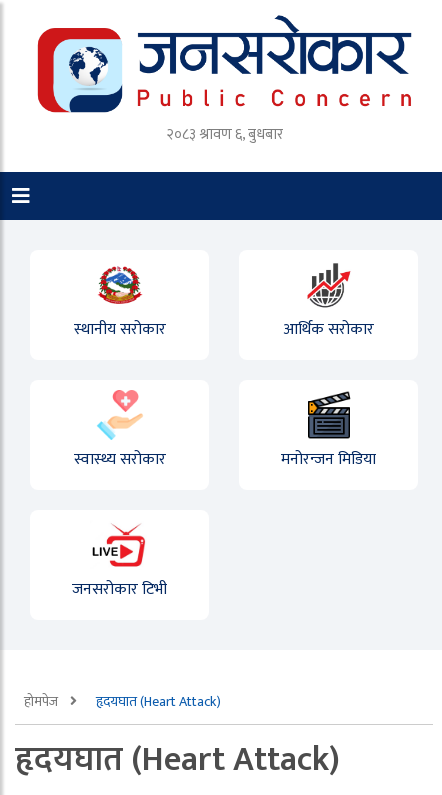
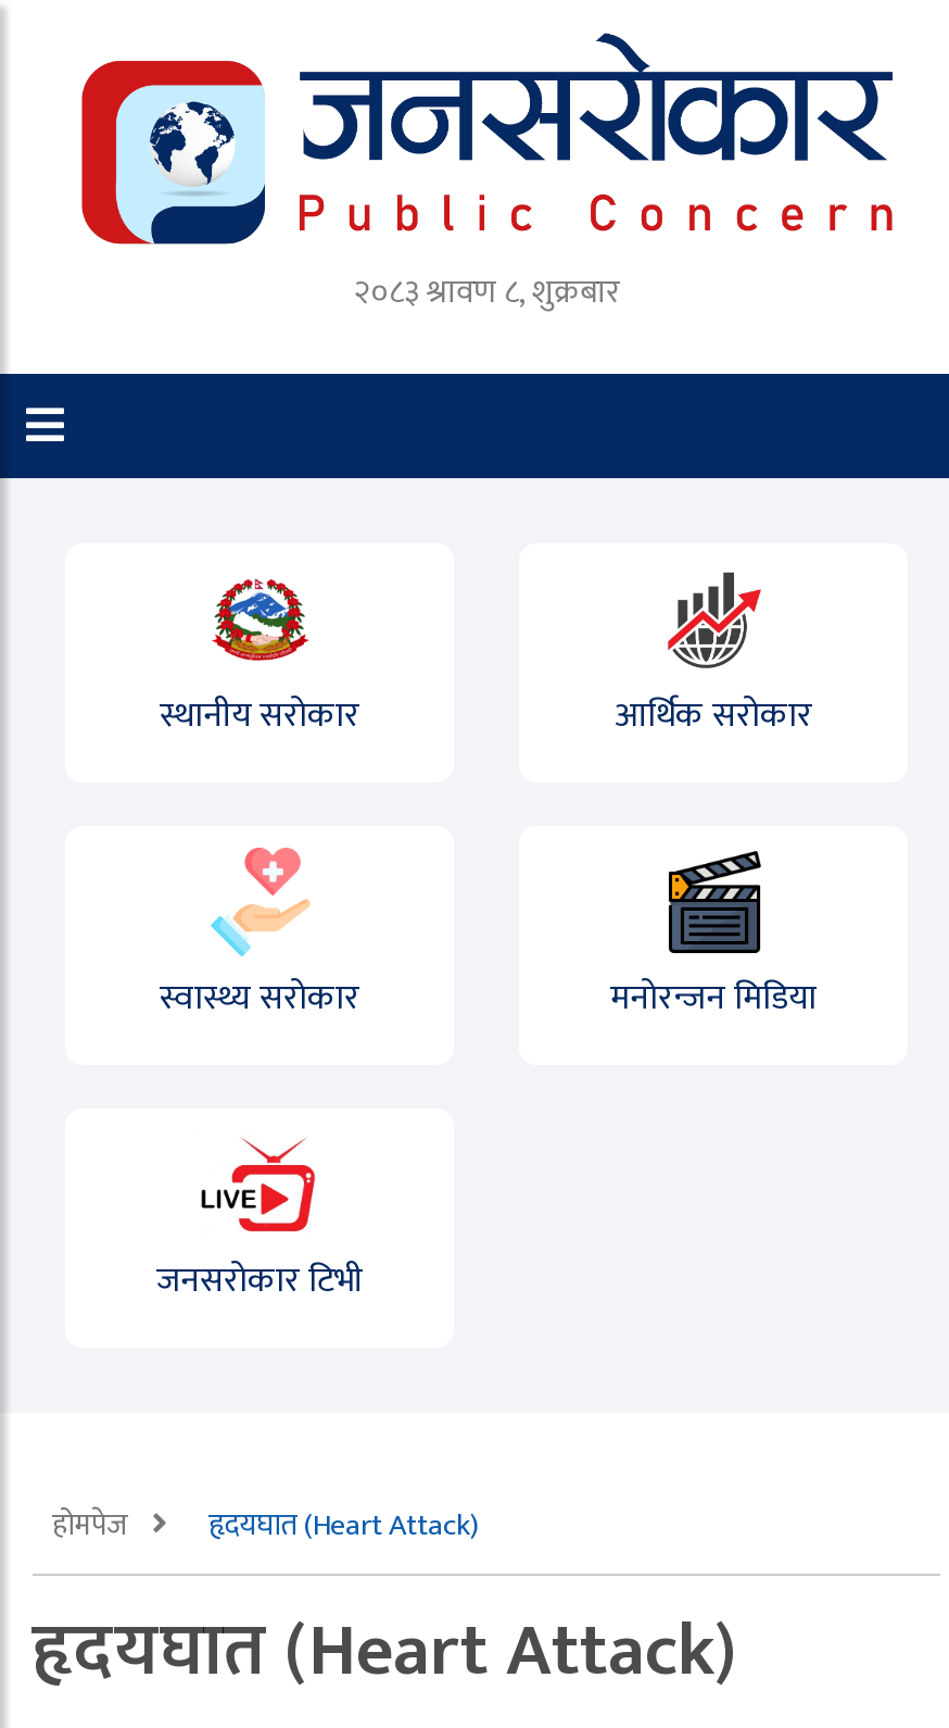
- २०८३ श्रावण ६, बुधबार
+ २०८३ श्रावण ८, शुक्रबार
